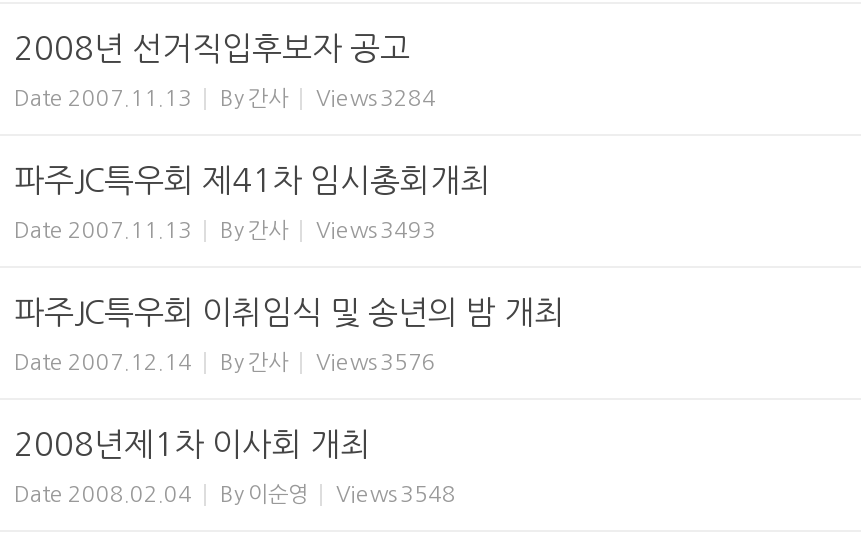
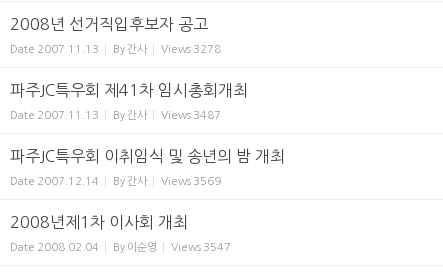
- Views 3284
+ Views 3278

- Views 3493
+ Views 3487

- Views 3576
+ Views 3569

- Date 2008.02.04 By 이순영 Views 3548
+ Date 2008.02.04 By 이순영 Views 3547
